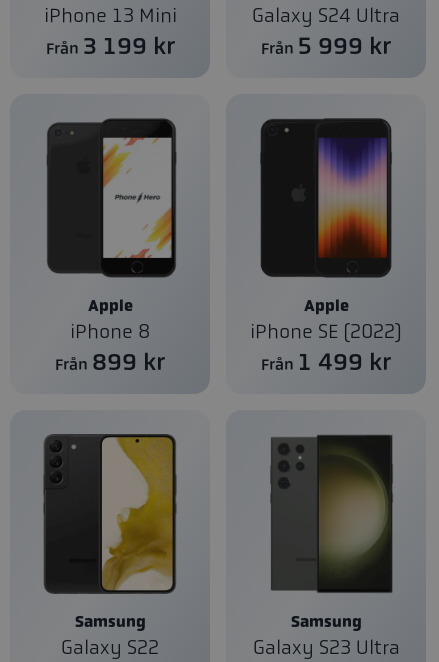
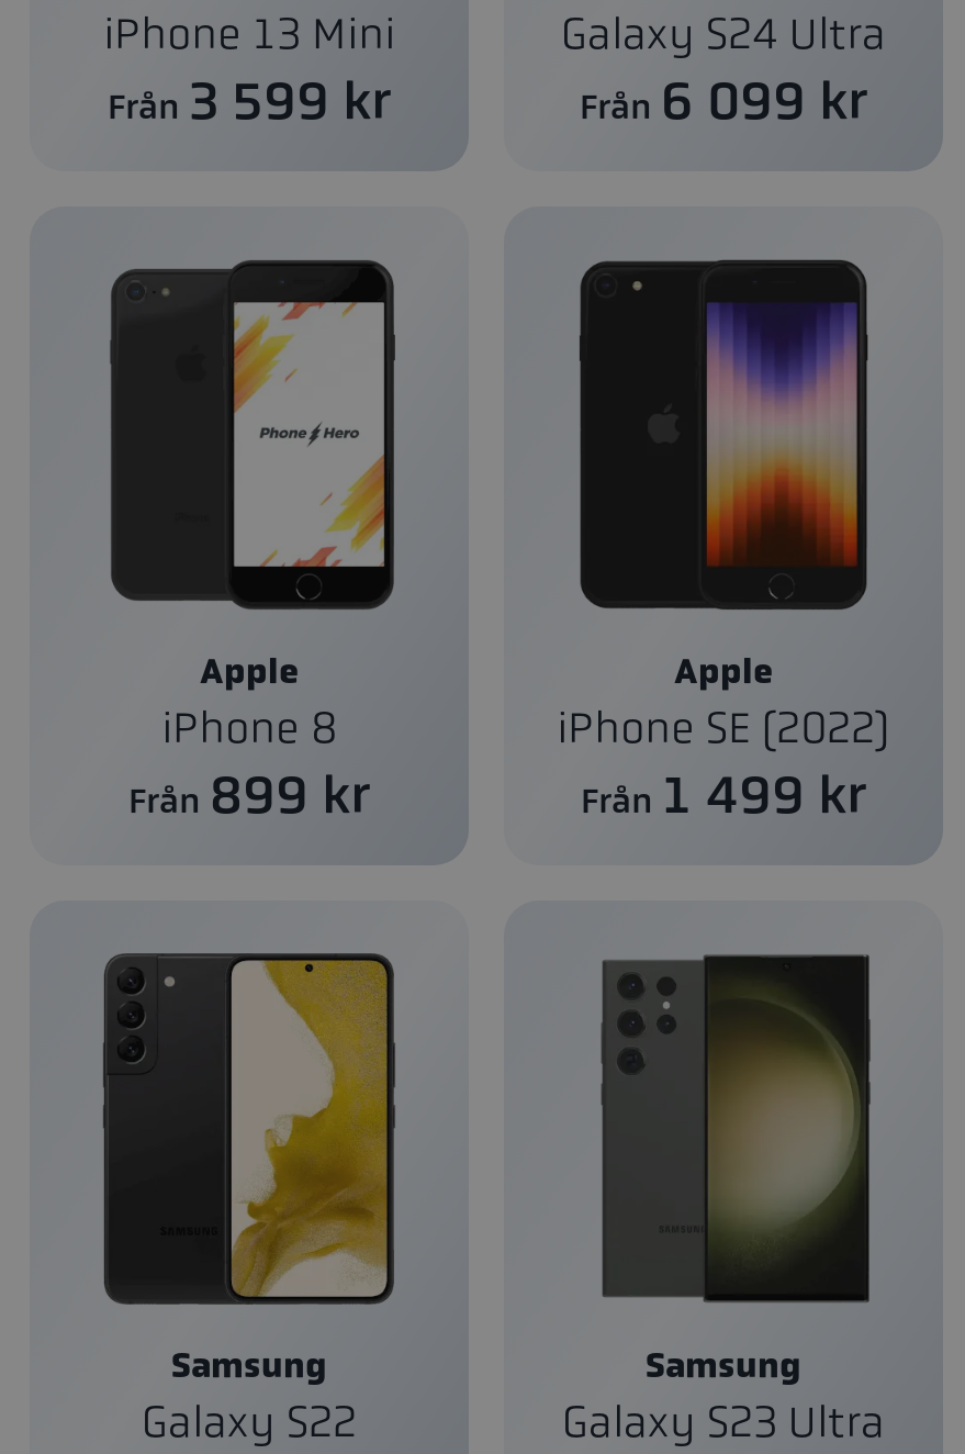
- Från 3 199 kr
+ Från 3 599 kr

- Från 5 999 kr
+ Från 6 099 kr
